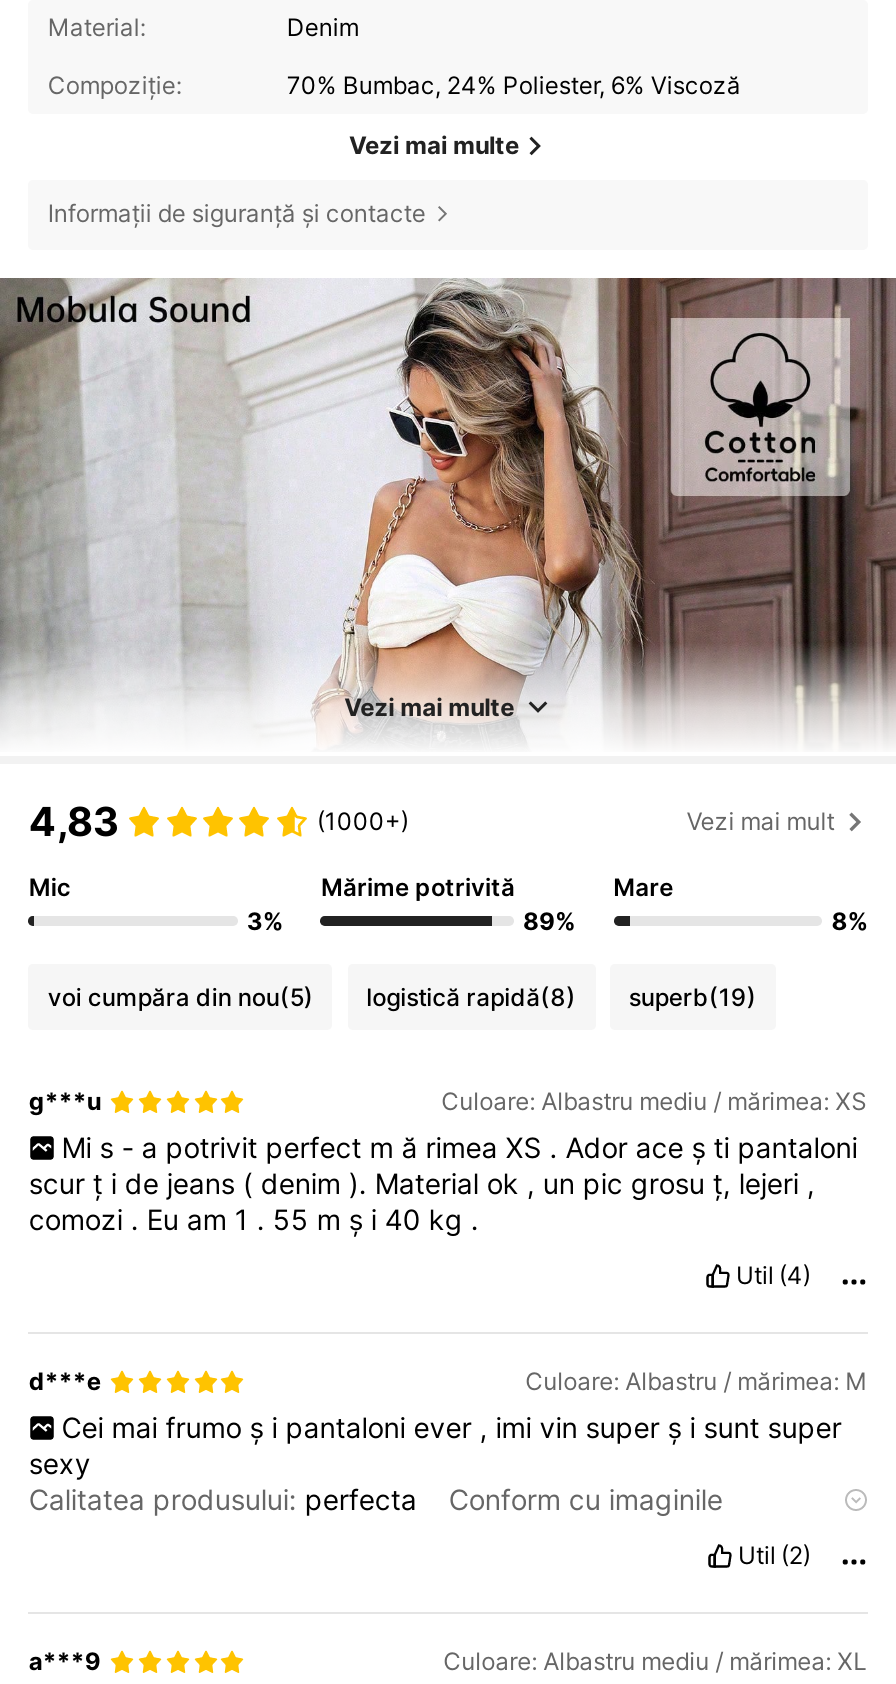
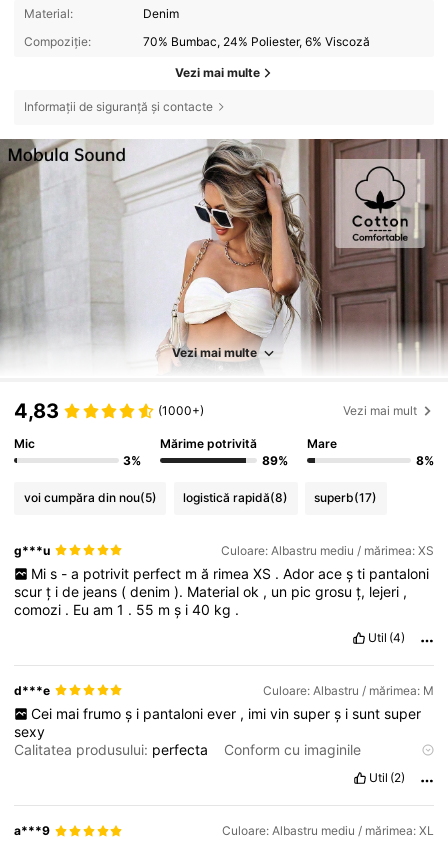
- voi cumpăra din nou(5) logistică rapidă(8) superb(19)
+ voi cumpăra din nou(5) logistică rapidă(8) superb(17)
